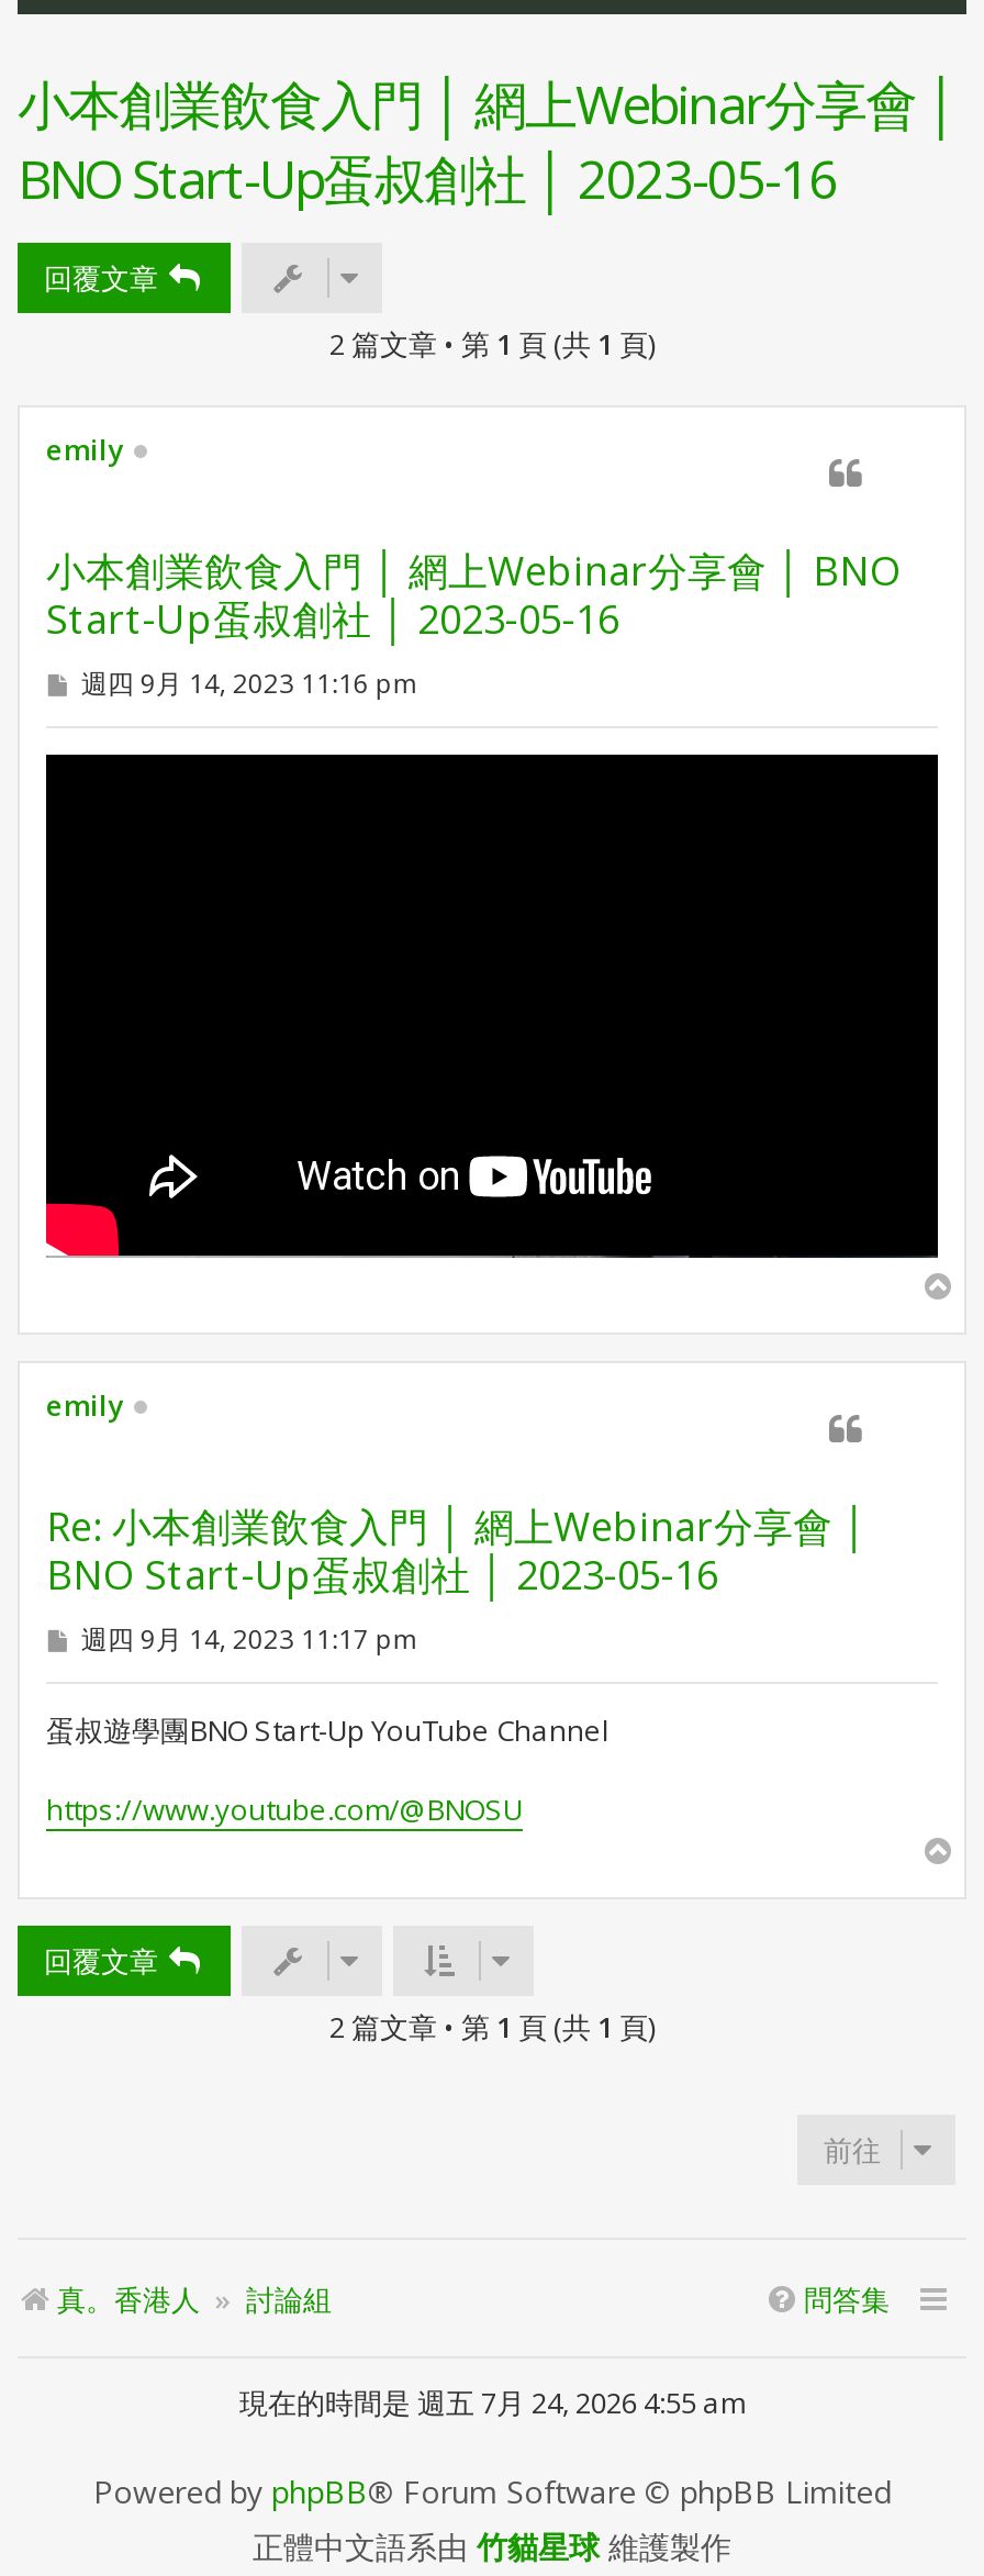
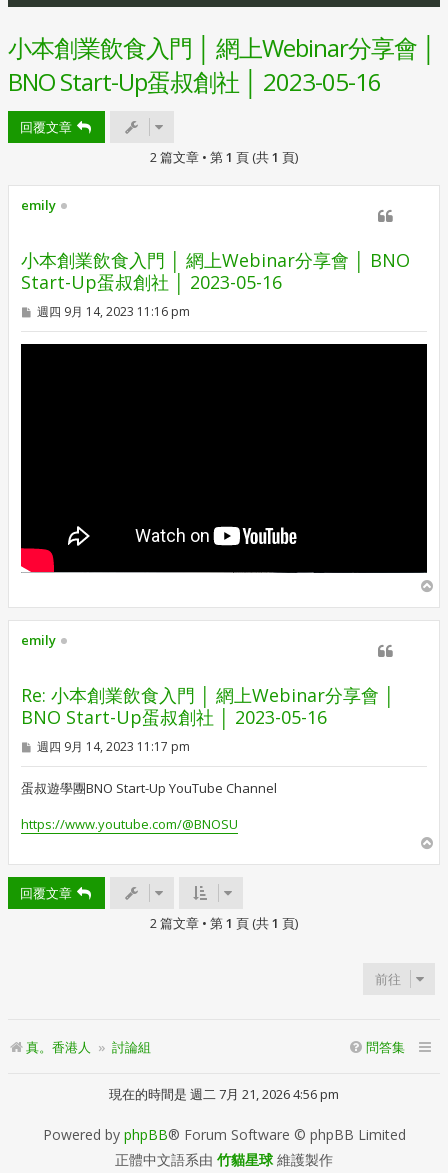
- 現在的時間是 週五 7月 24, 2026 4:55 am
+ 現在的時間是 週二 7月 21, 2026 4:56 pm
